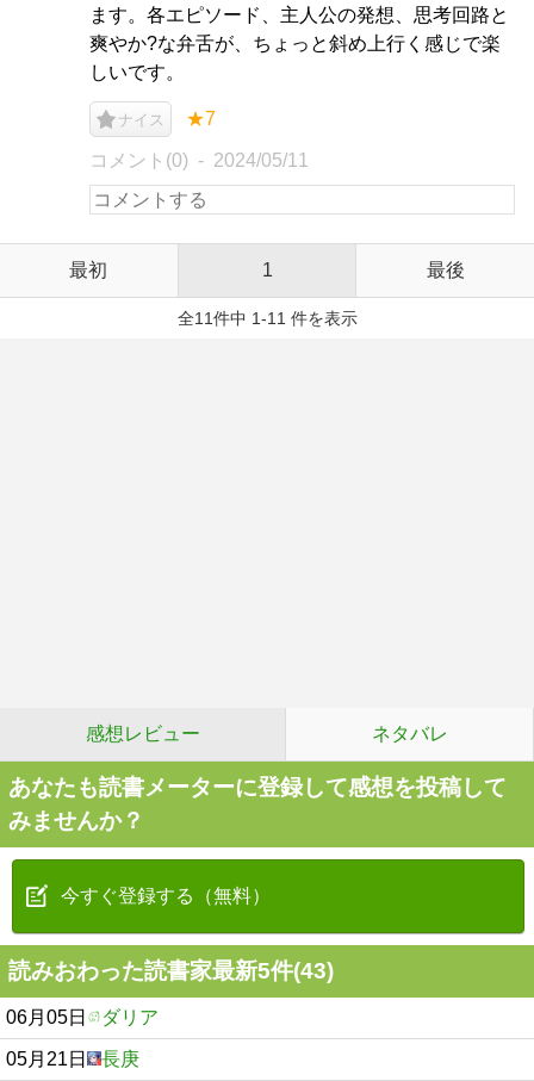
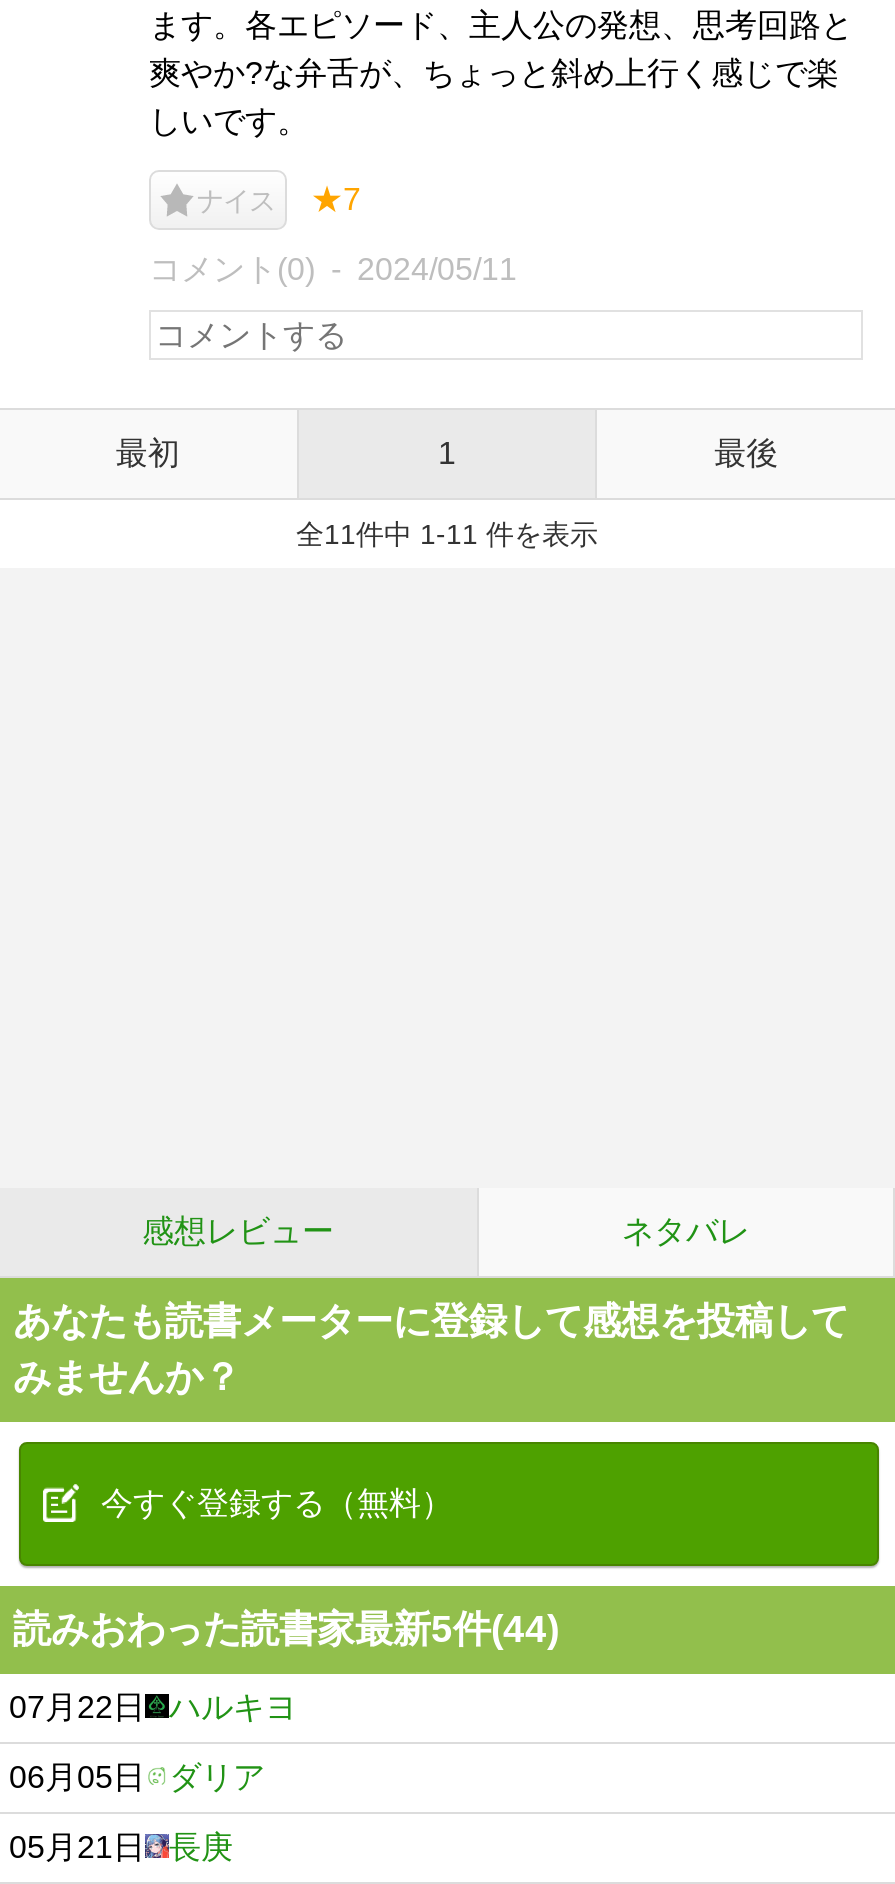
- 読みおわった読書家最新5件(43)
+ 読みおわった読書家最新5件(44)
+ 07月22日
+ ハルキヨ
